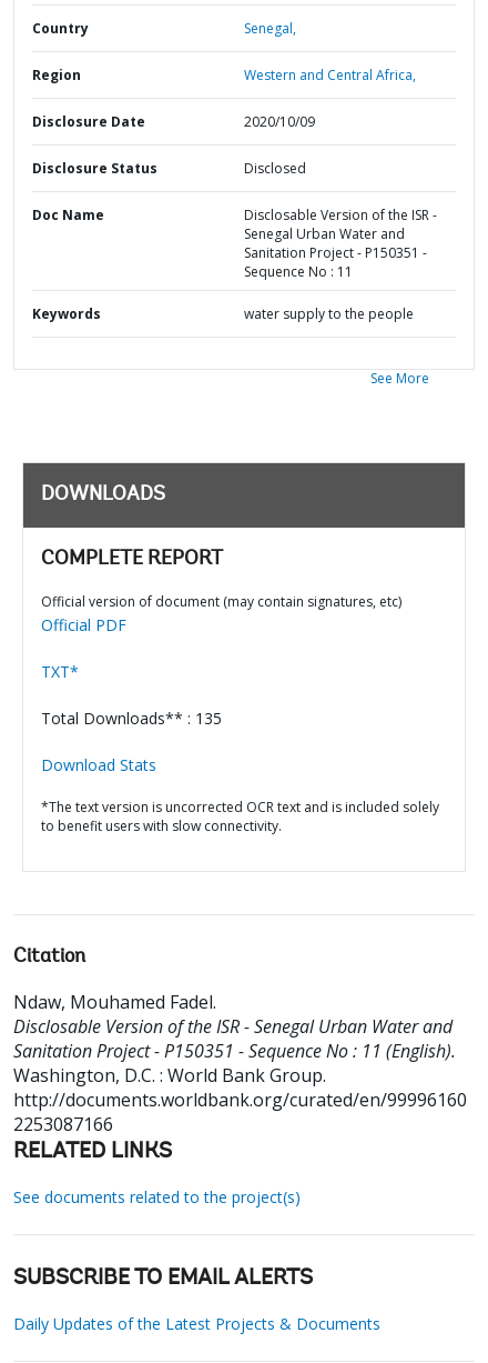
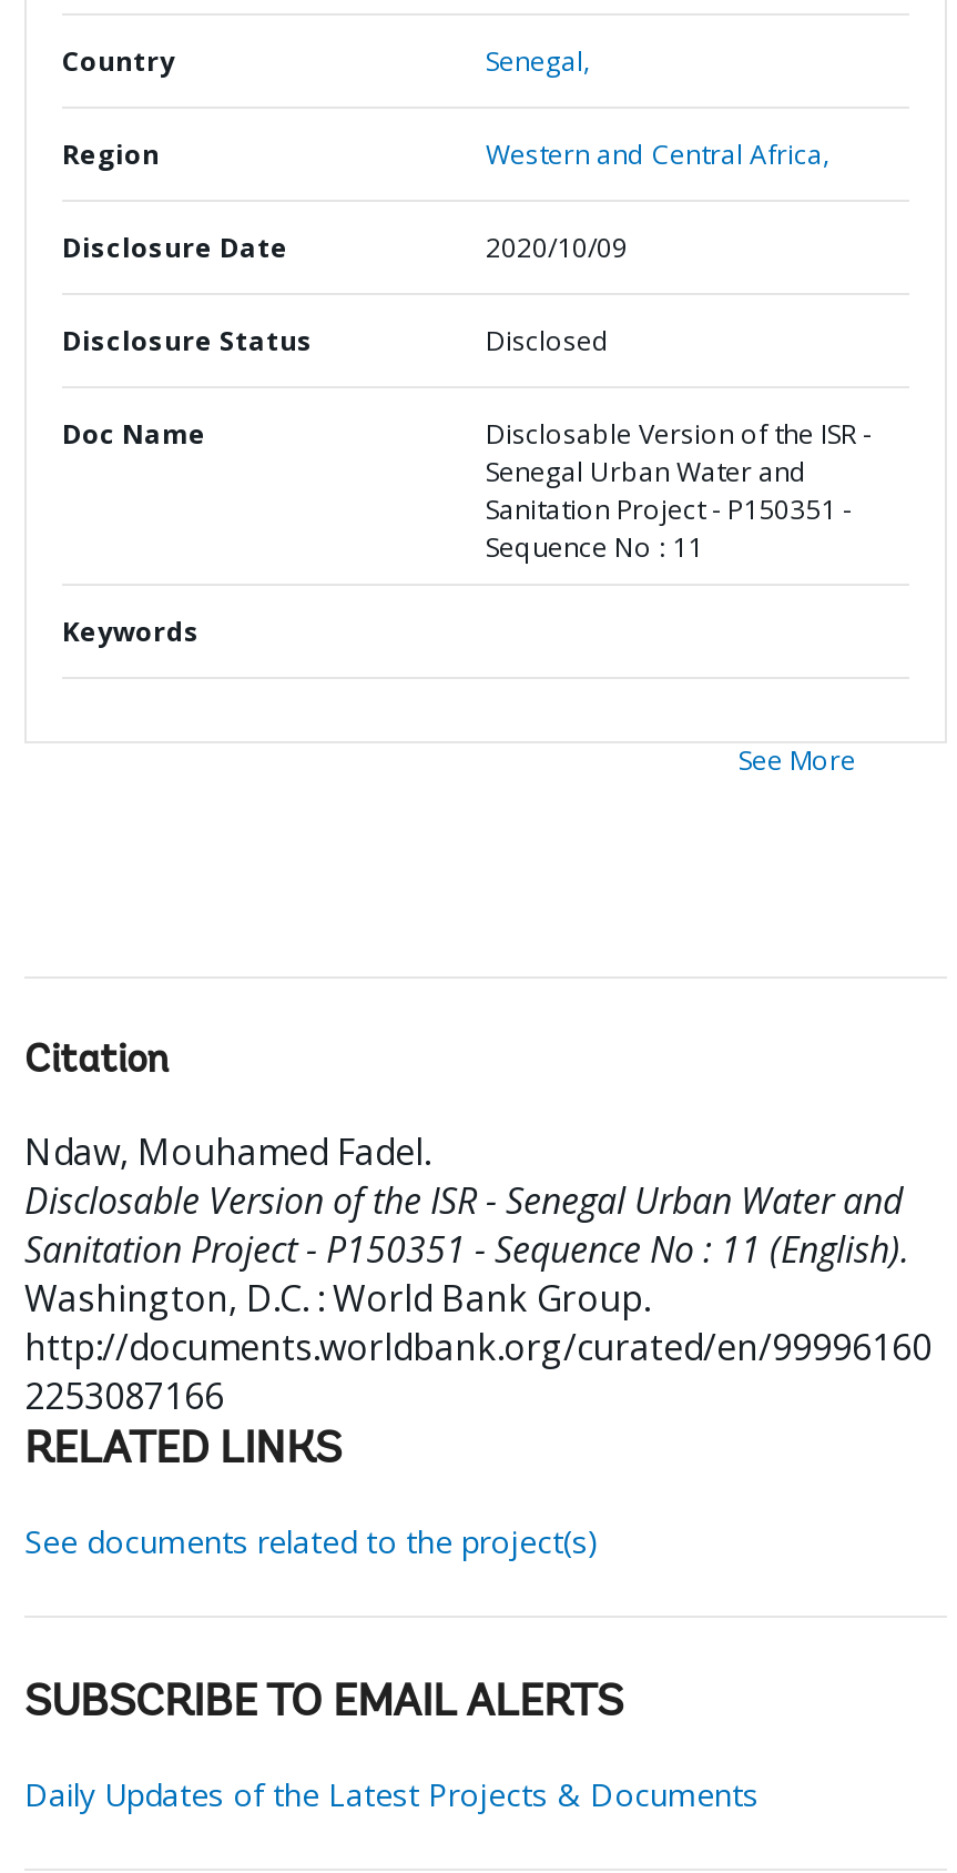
- water supply to the people

- DOWNLOADS
- COMPLETE REPORT
- Official version of document (may contain signatures, etc)
- Official PDF
- TXT*
- Total Downloads** : 135
- Download Stats
- *The text version is uncorrected OCR text and is included solely
- to benefit users with slow connectivity.
